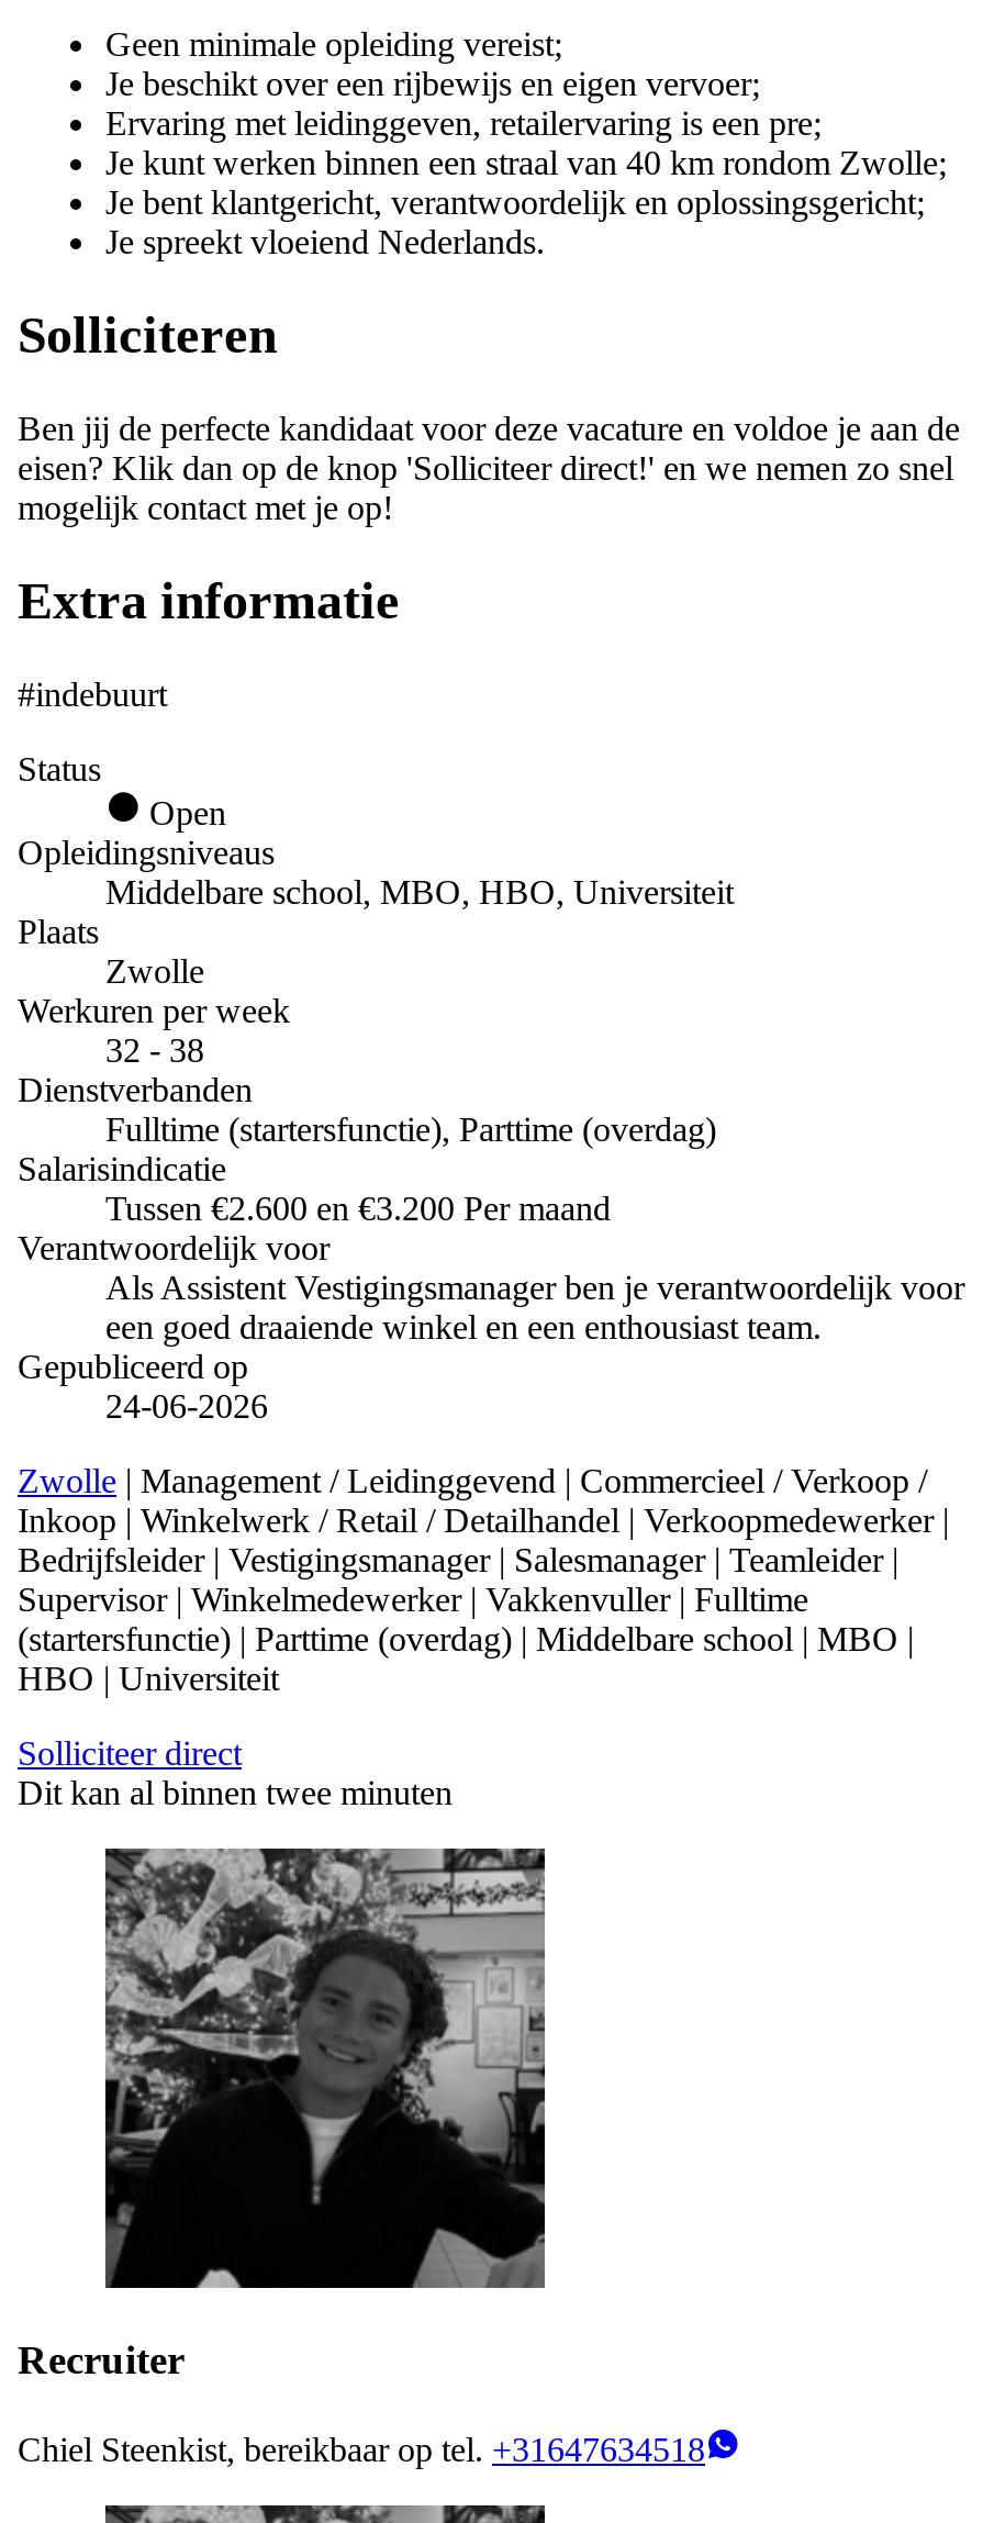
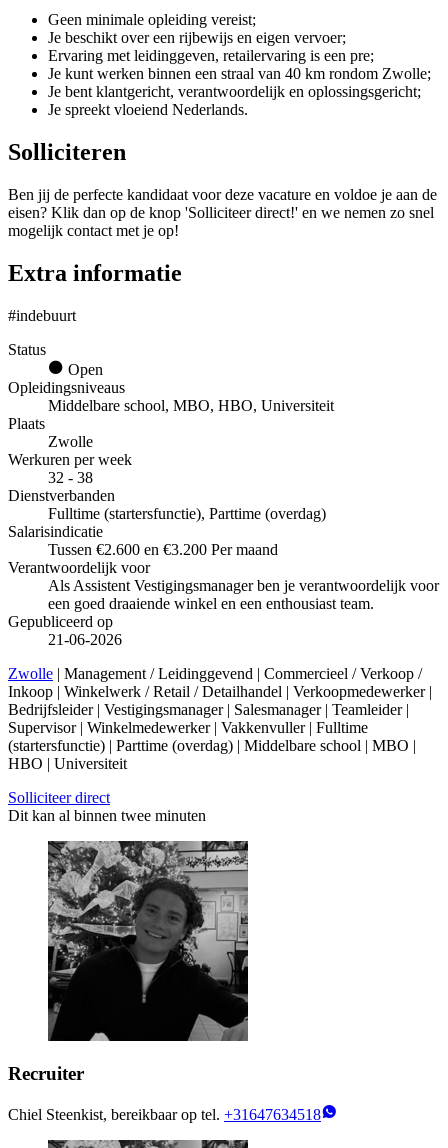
- 24-06-2026
+ 21-06-2026
